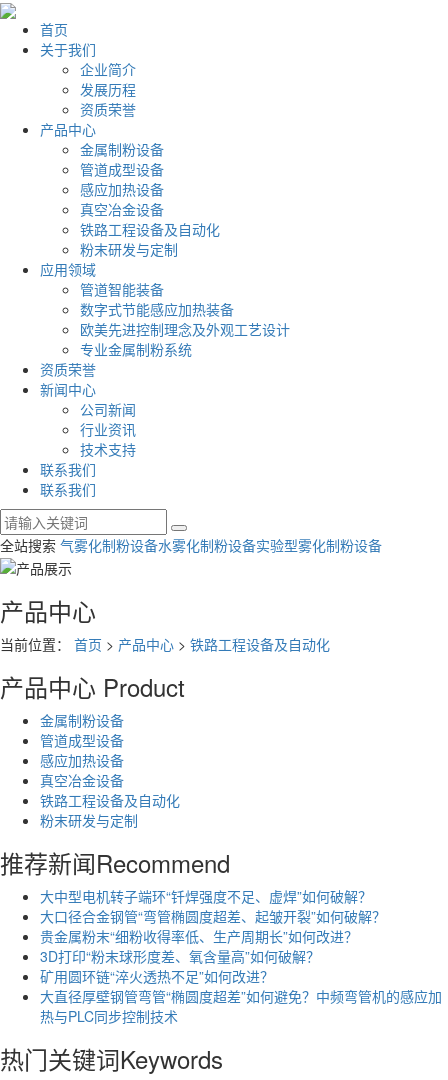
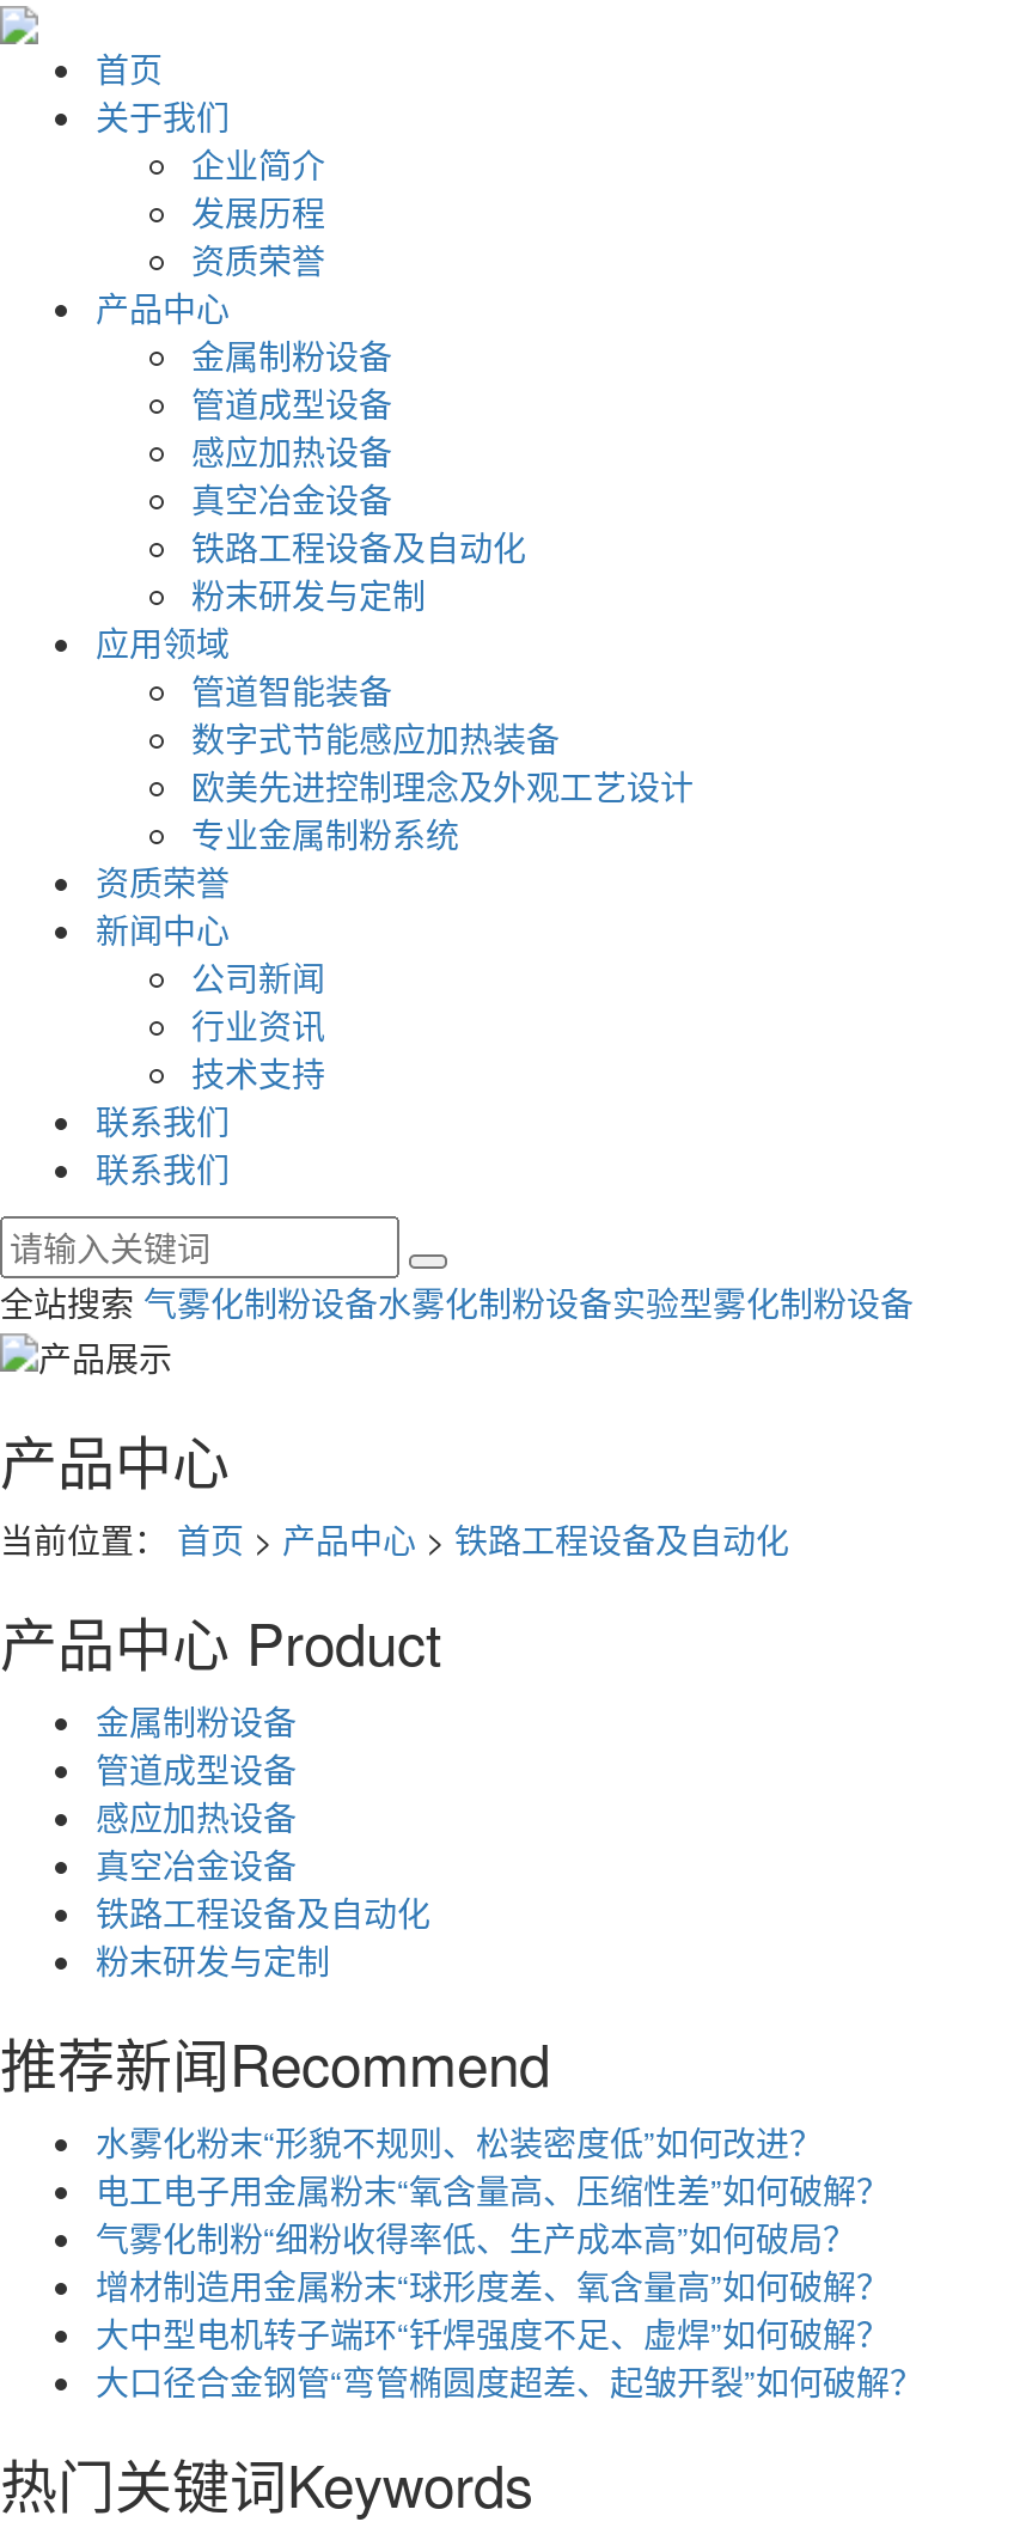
+ 水雾化粉末“形貌不规则、松装密度低”如何改进？
+ 电工电子用金属粉末“氧含量高、压缩性差”如何破解？
+ 气雾化制粉“细粉收得率低、生产成本高”如何破局？
+ 增材制造用金属粉末“球形度差、氧含量高”如何破解？

moved down: 大中型电机转子端环“钎焊强度不足、虚焊”如何破解？ | 大口径合金钢管“弯管椭圆度超差、起皱开裂”如何破解？

- 贵金属粉末“细粉收得率低、生产周期长”如何改进？
- 3D打印“粉末球形度差、氧含量高”如何破解？
- 矿用圆环链“淬火透热不足”如何改进？
- 大直径厚壁钢管弯管“椭圆度超差”如何避免？中频弯管机的感应加
- 热与PLC同步控制技术
